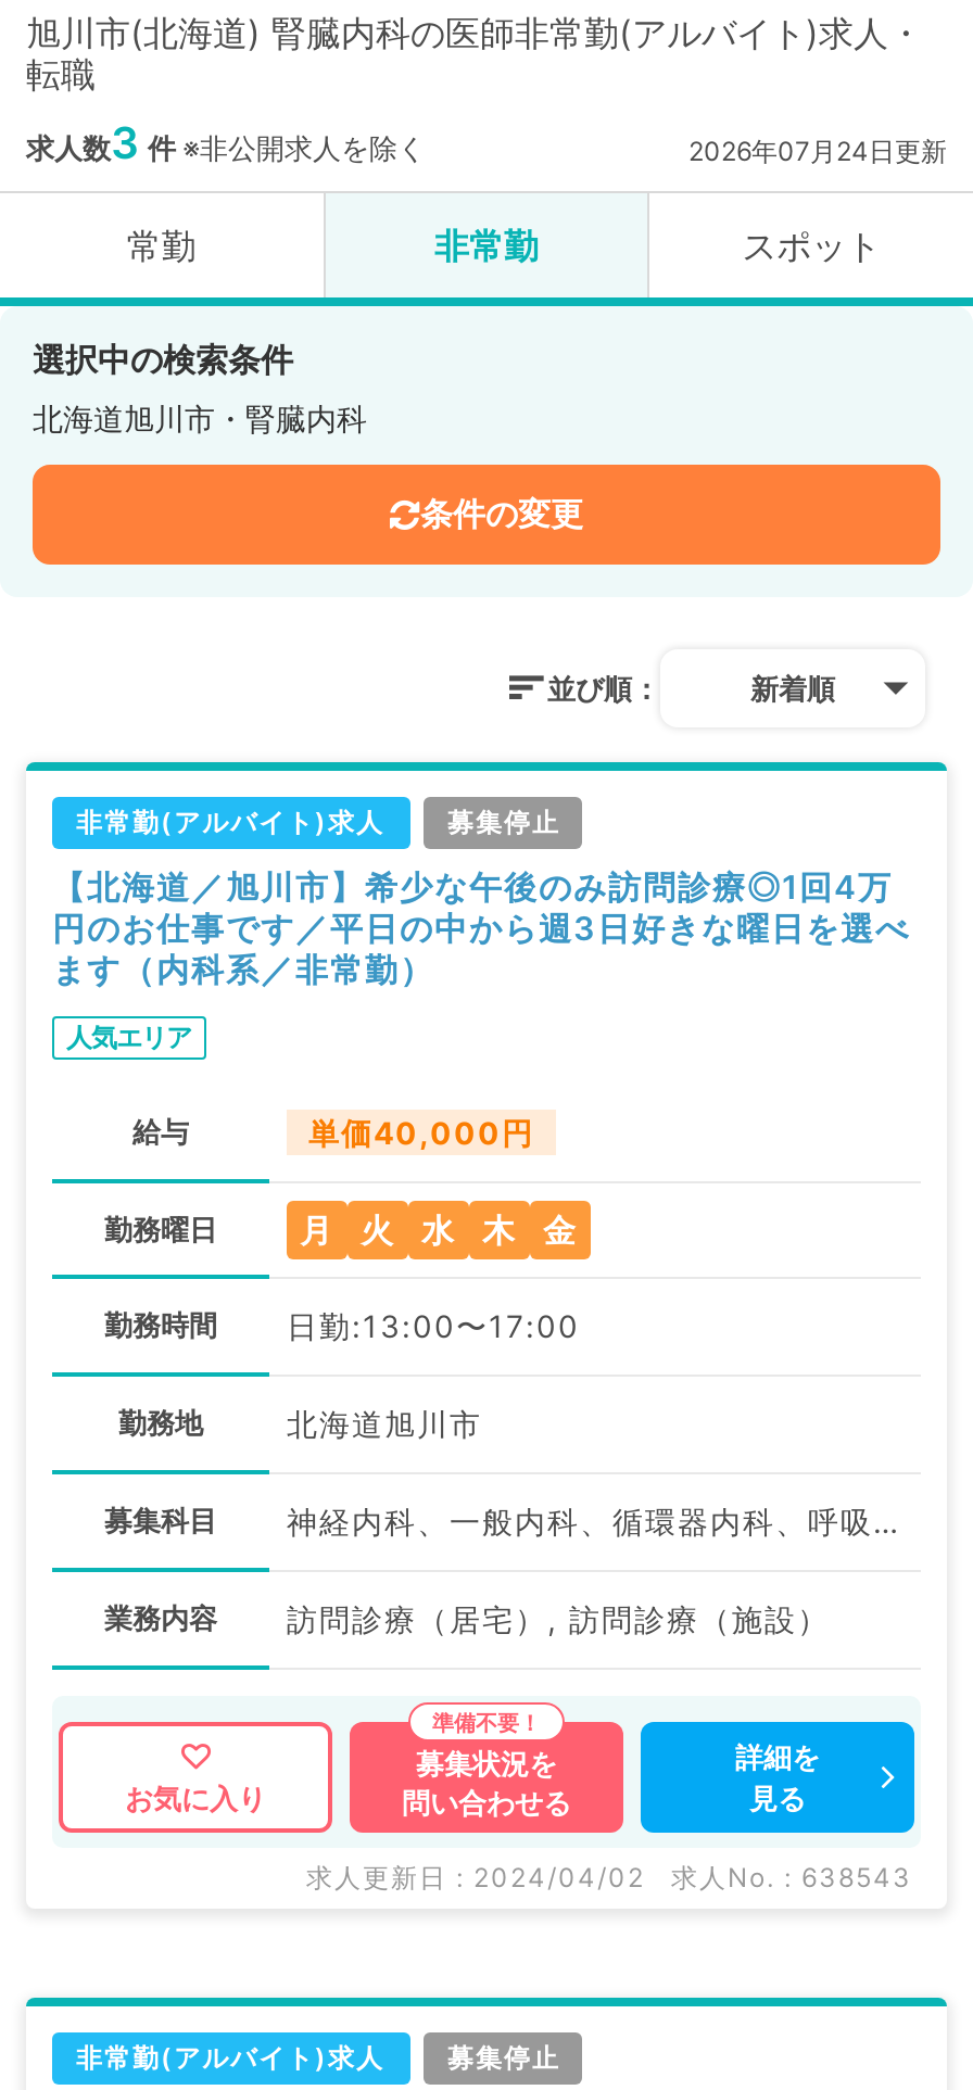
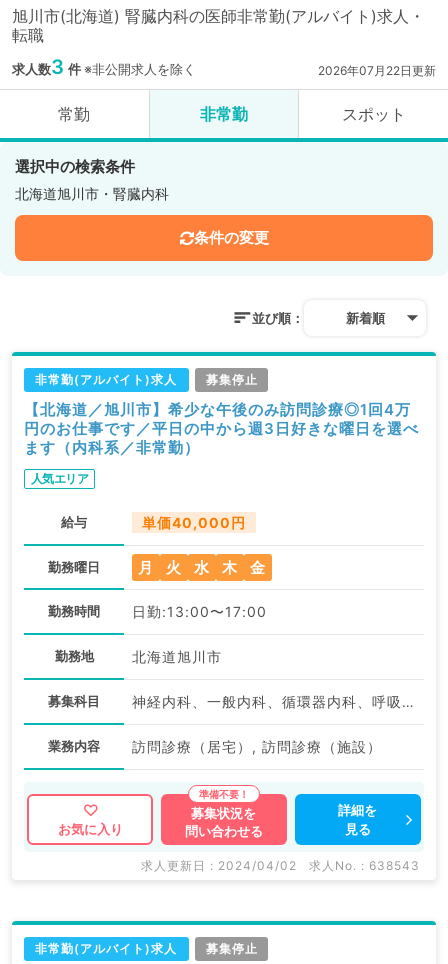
- 2026年07月24日更新
+ 2026年07月22日更新
